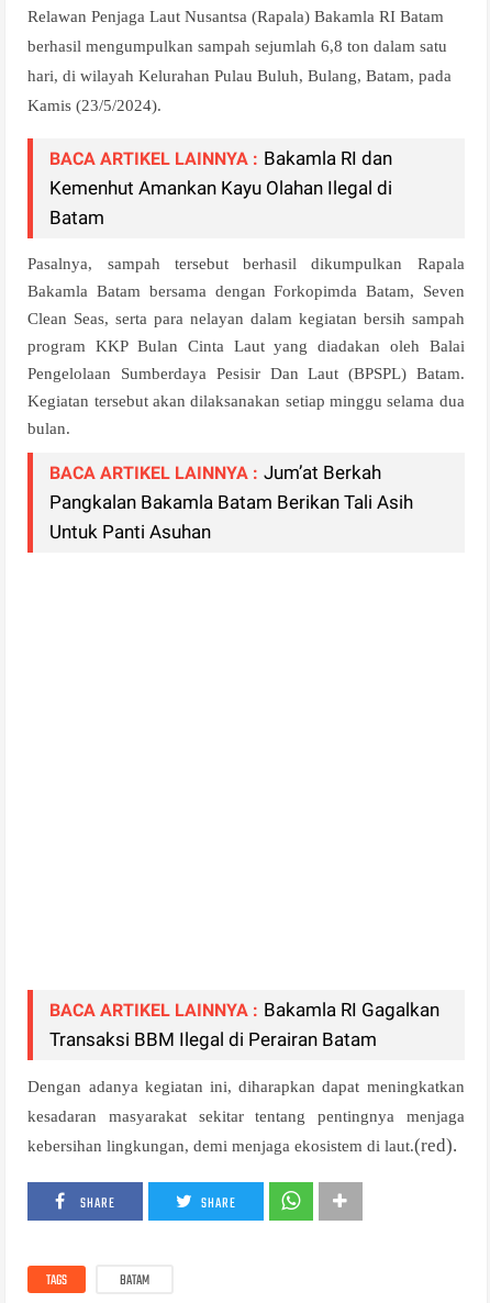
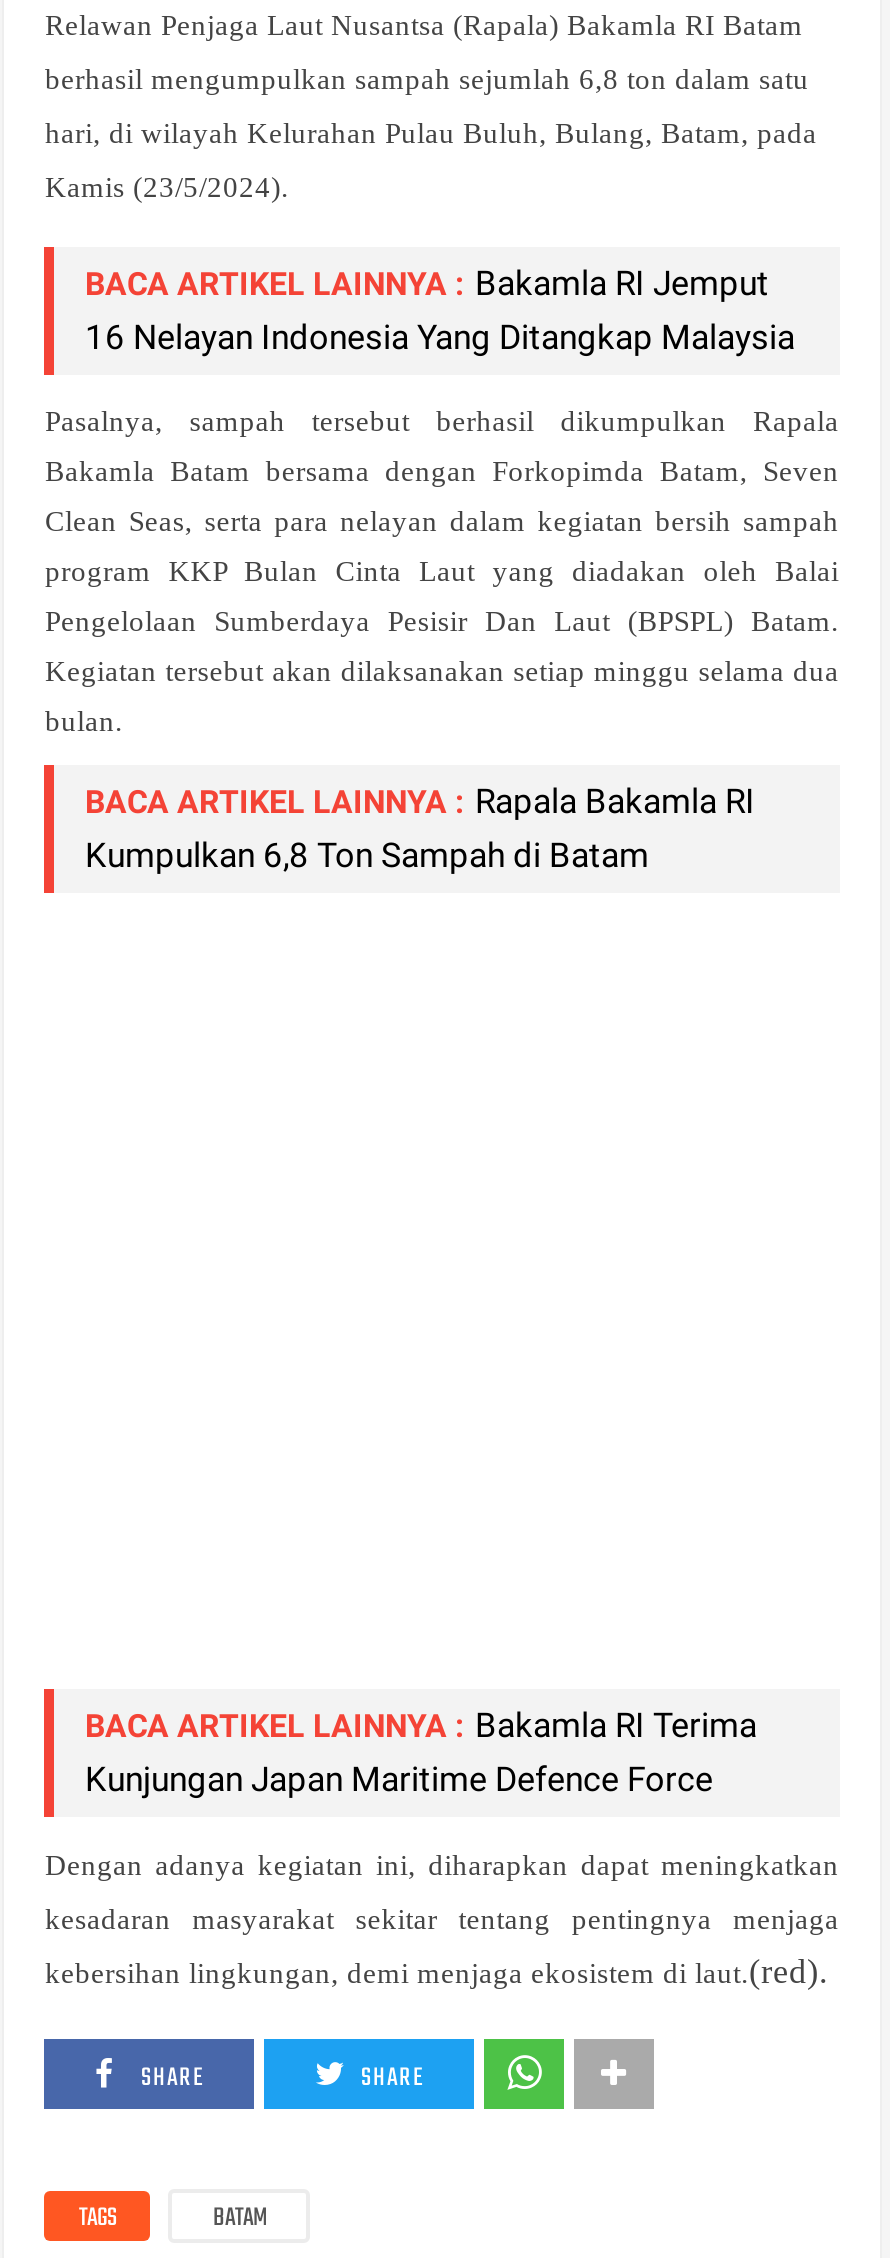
- BACA ARTIKEL LAINNYA : Bakamla RI dan
- Kemenhut Amankan Kayu Olahan Ilegal di
- Batam
+ BACA ARTIKEL LAINNYA : Bakamla RI Jemput
+ 16 Nelayan Indonesia Yang Ditangkap Malaysia

- BACA ARTIKEL LAINNYA : Jum’at Berkah
- Pangkalan Bakamla Batam Berikan Tali Asih
- Untuk Panti Asuhan
+ BACA ARTIKEL LAINNYA : Rapala Bakamla RI
+ Kumpulkan 6,8 Ton Sampah di Batam

- BACA ARTIKEL LAINNYA : Bakamla RI Gagalkan
- Transaksi BBM Ilegal di Perairan Batam
+ BACA ARTIKEL LAINNYA : Bakamla RI Terima
+ Kunjungan Japan Maritime Defence Force
